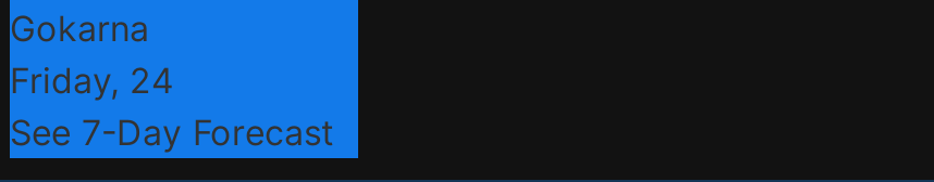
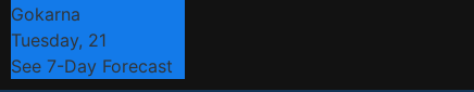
- Friday, 24
+ Tuesday, 21
